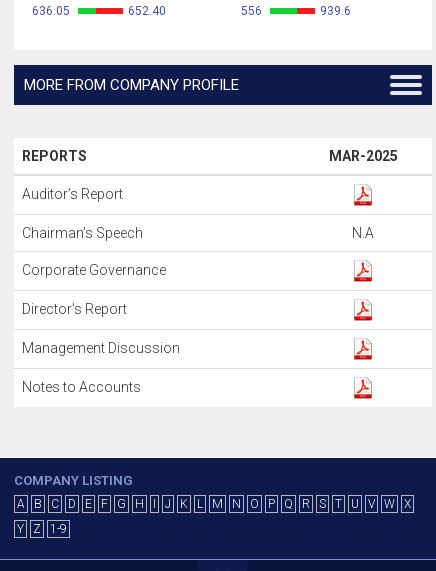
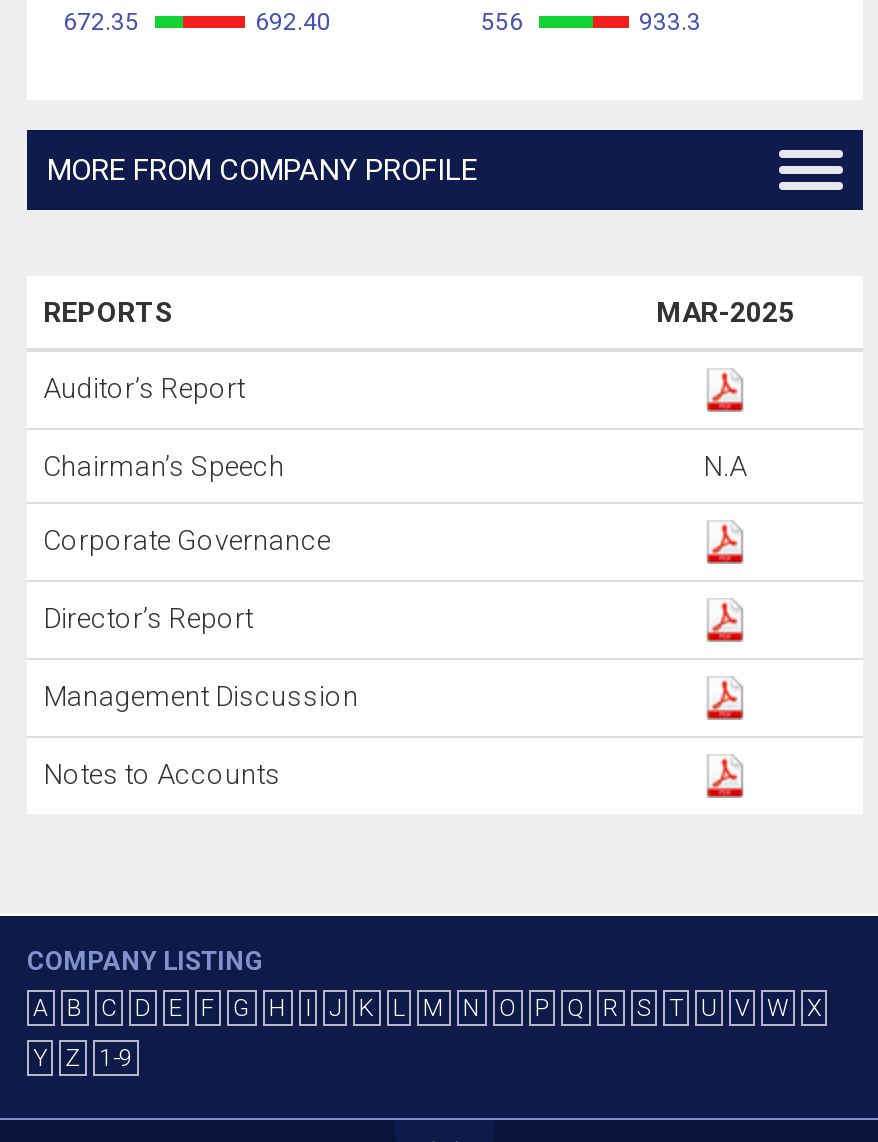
- 636.05
+ 672.35

- 652.40
+ 692.40

- 939.6
+ 933.3
